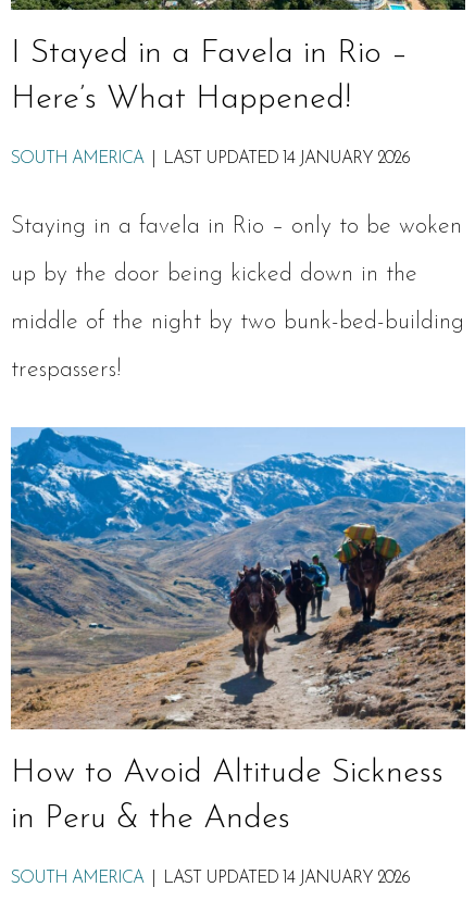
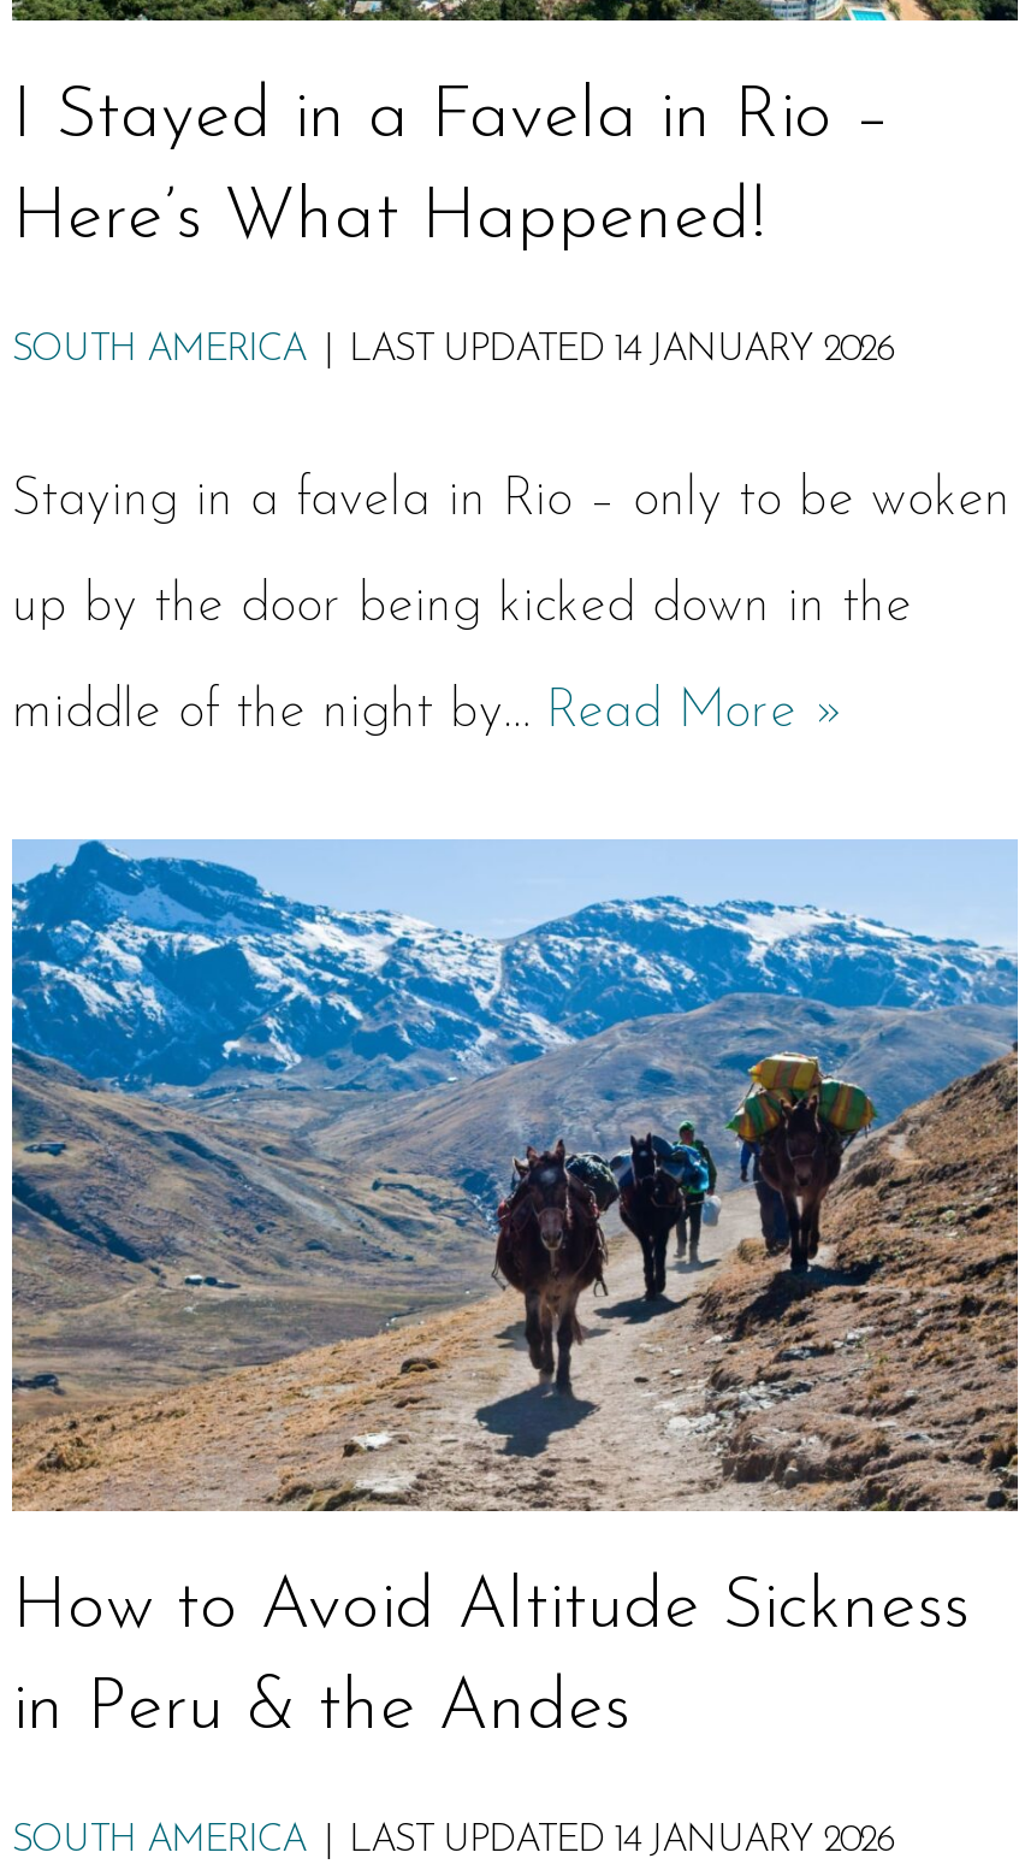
- middle of the night by two bunk-bed-building
- trespassers!
+ middle of the night by… Read More »
